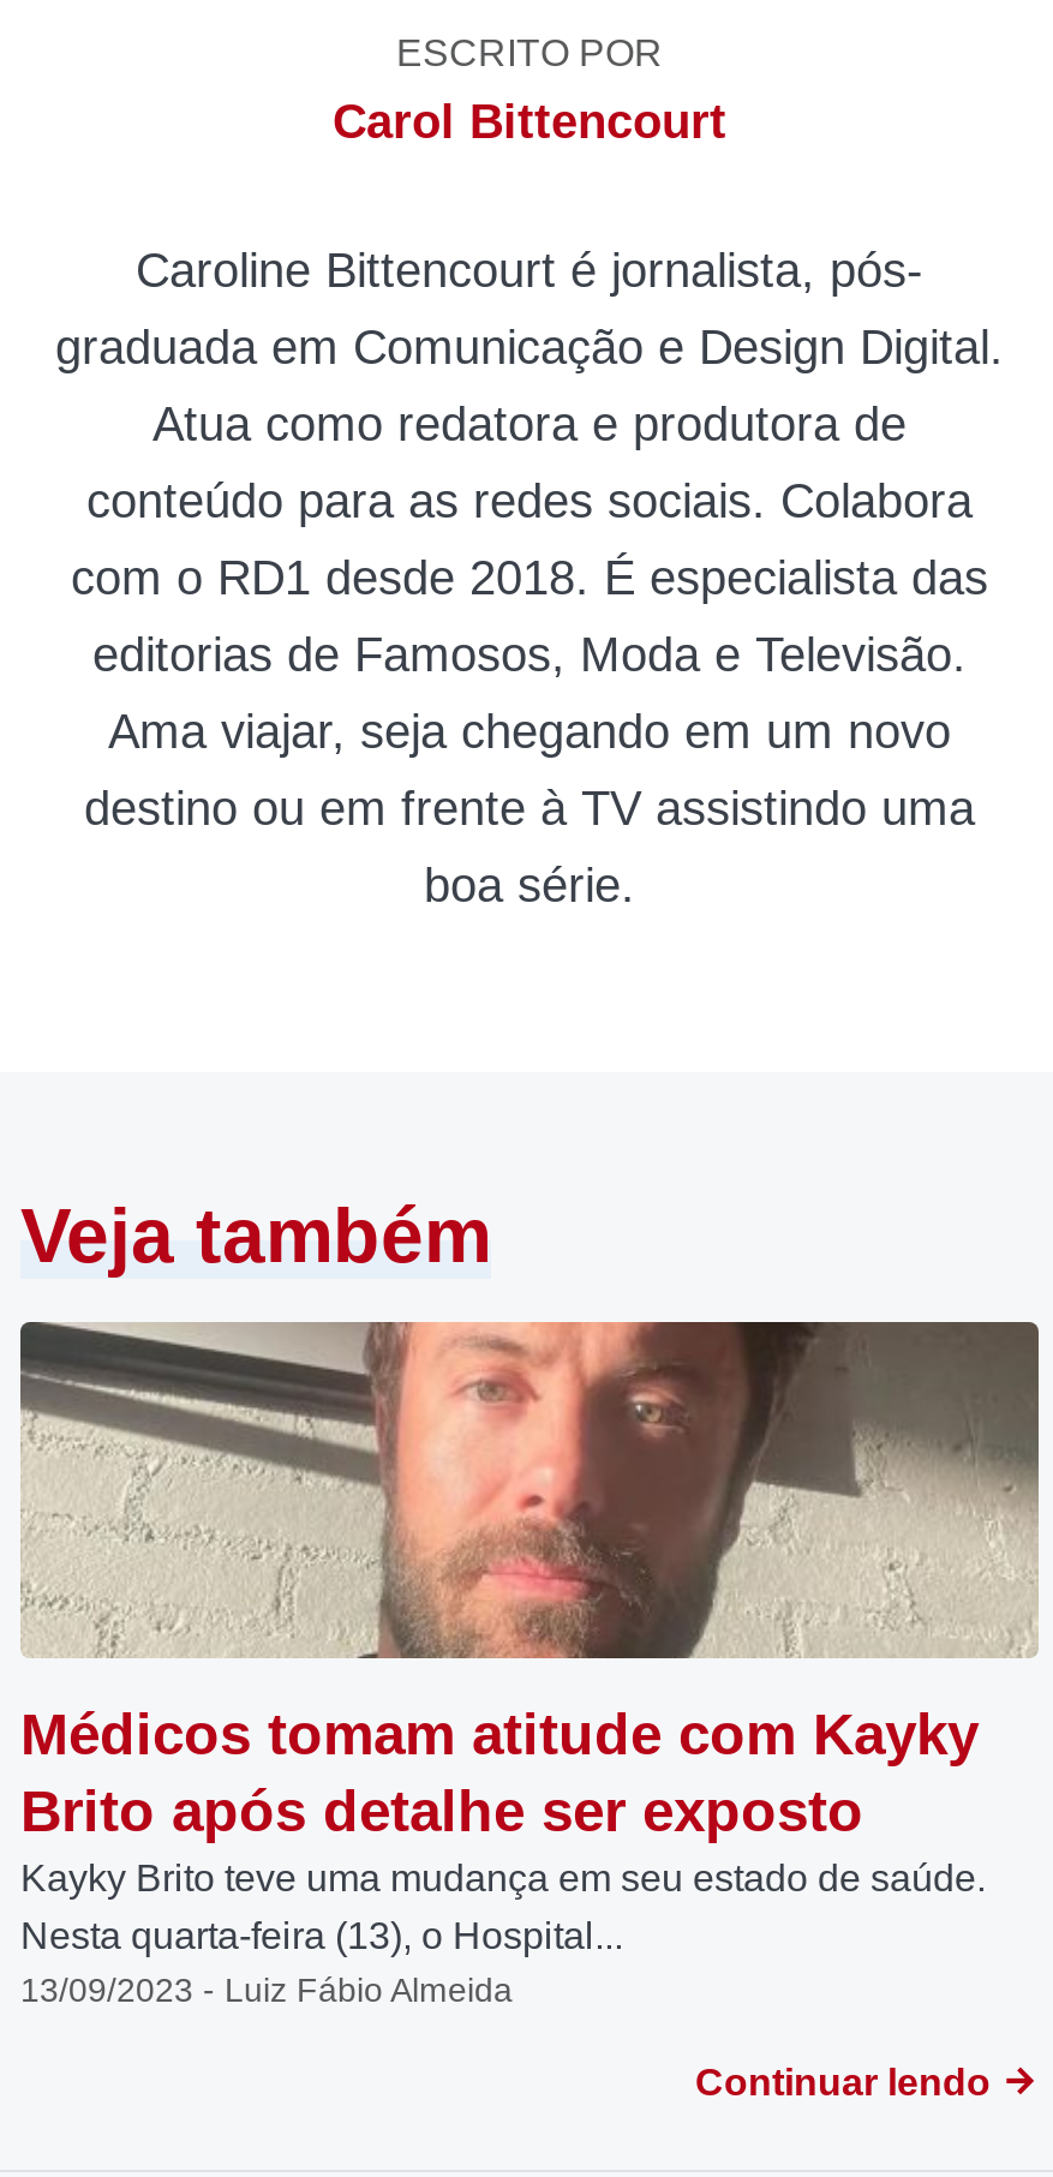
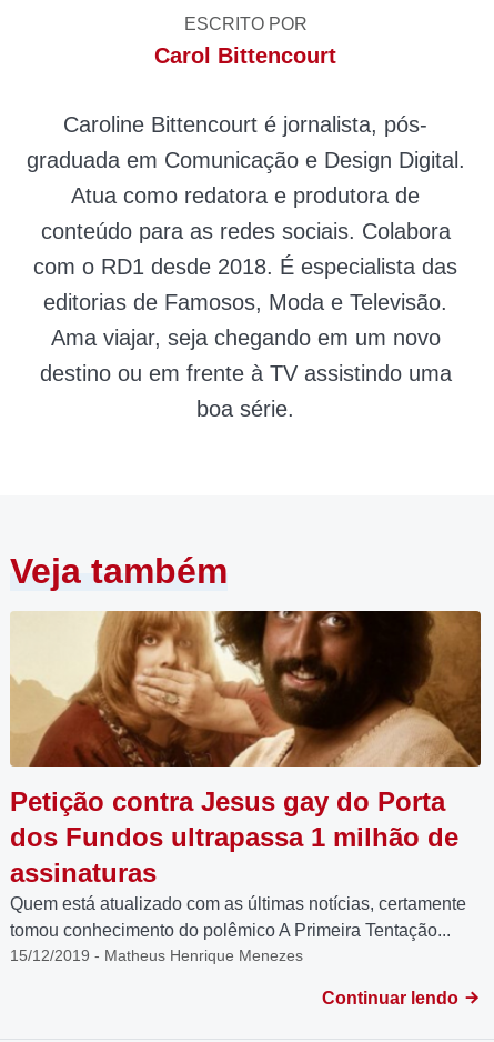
- [image]
- Médicos tomam atitude com Kayky
- Brito após detalhe ser exposto
- Kayky Brito teve uma mudança em seu estado de saúde.
- Nesta quarta-feira (13), o Hospital...
- 13/09/2023 - Luiz Fábio Almeida
+ [image]
+ Petição contra Jesus gay do Porta
+ dos Fundos ultrapassa 1 milhão de
+ assinaturas
+ Quem está atualizado com as últimas notícias, certamente
+ tomou conhecimento do polêmico A Primeira Tentação...
+ 15/12/2019 - Matheus Henrique Menezes
